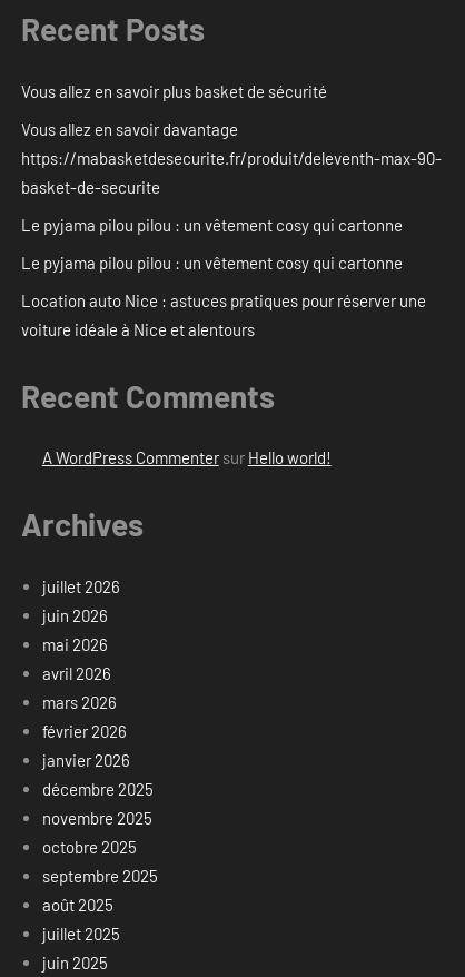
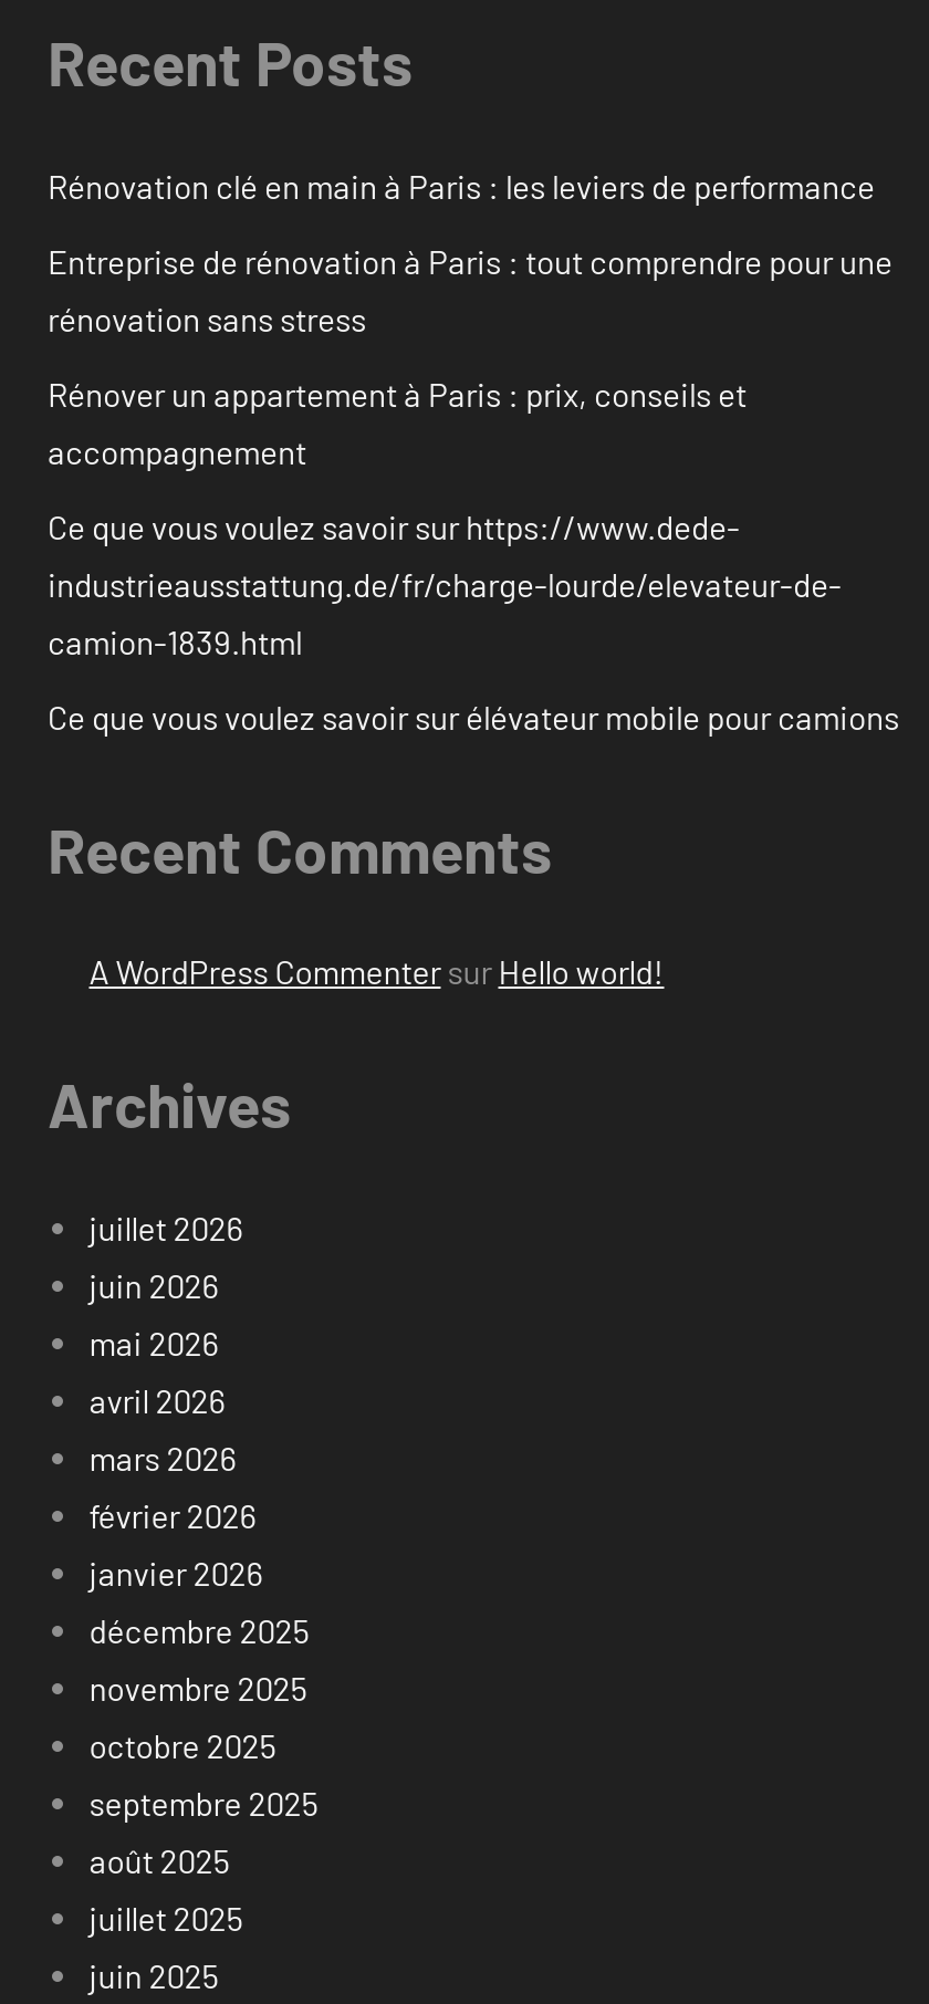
- Vous allez en savoir plus basket de sécurité
+ Rénovation clé en main à Paris : les leviers de performance

- Vous allez en savoir davantage
- https://mabasketdesecurite.fr/produit/deleventh-max-90-
- basket-de-securite
+ Entreprise de rénovation à Paris : tout comprendre pour une
+ rénovation sans stress

- Le pyjama pilou pilou : un vêtement cosy qui cartonne
+ Rénover un appartement à Paris : prix, conseils et
+ accompagnement

- Le pyjama pilou pilou : un vêtement cosy qui cartonne
+ Ce que vous voulez savoir sur https://www.dede-
+ industrieausstattung.de/fr/charge-lourde/elevateur-de-
+ camion-1839.html

- Location auto Nice : astuces pratiques pour réserver une
- voiture idéale à Nice et alentours
+ Ce que vous voulez savoir sur élévateur mobile pour camions
